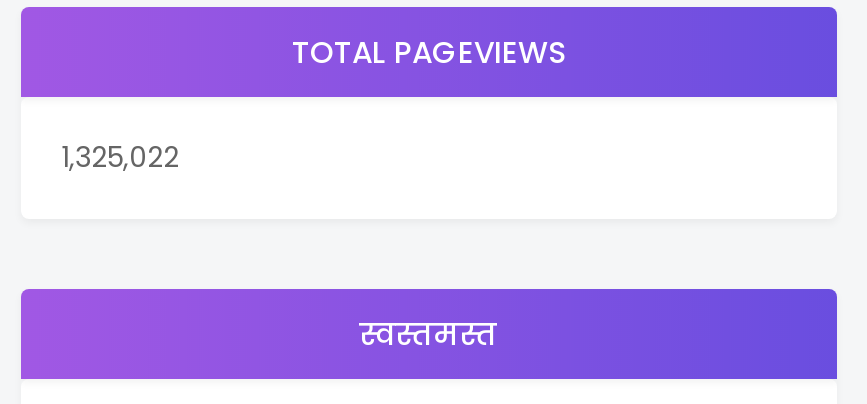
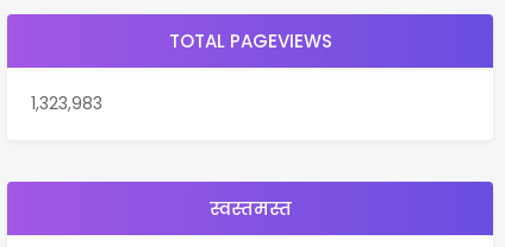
- 1,325,022
+ 1,323,983
